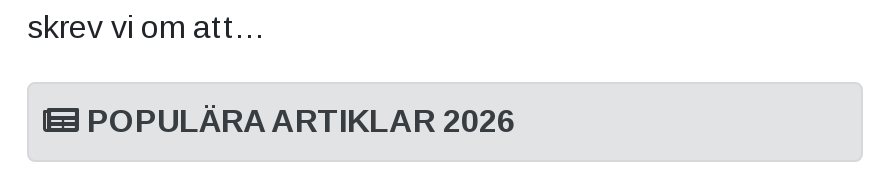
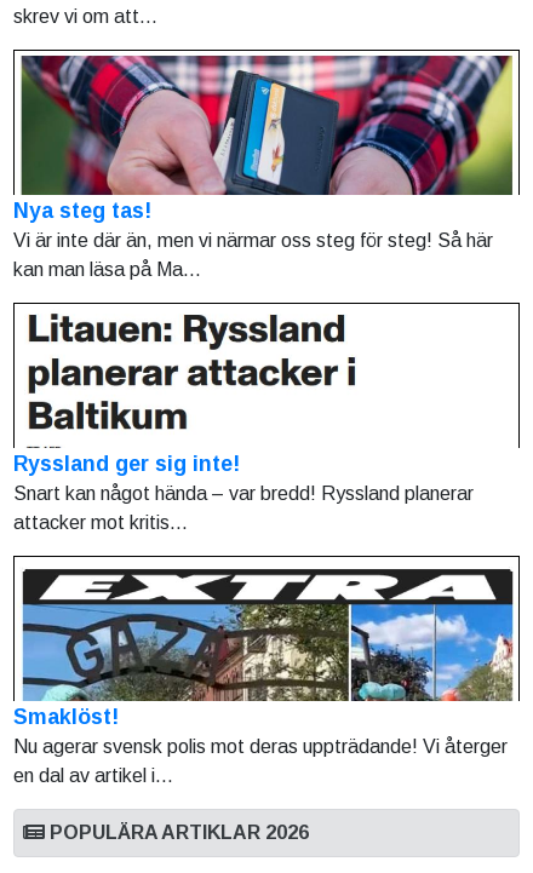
+ [image]
+ Nya steg tas!
+ Vi är inte där än, men vi närmar oss steg för steg! Så här
+ kan man läsa på Ma...

+ [image]
+ Ryssland ger sig inte!
+ Snart kan något hända – var bredd! Ryssland planerar
+ attacker mot kritis...

+ [image]
+ Smaklöst!
+ Nu agerar svensk polis mot deras uppträdande! Vi återger
+ en dal av artikel i...
